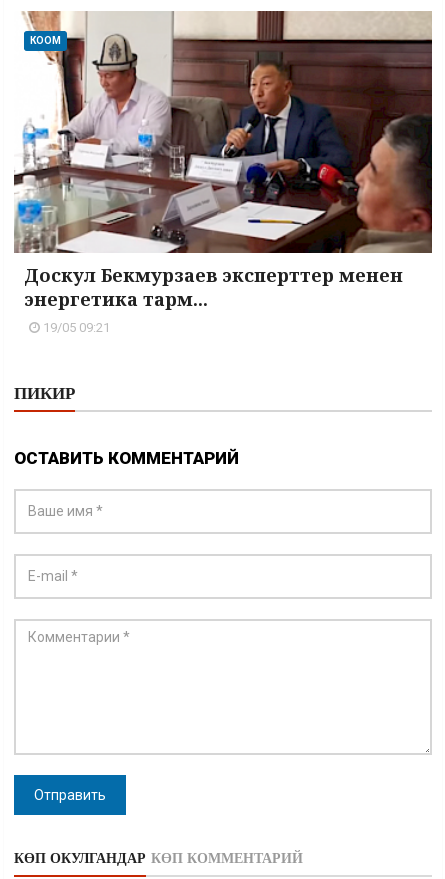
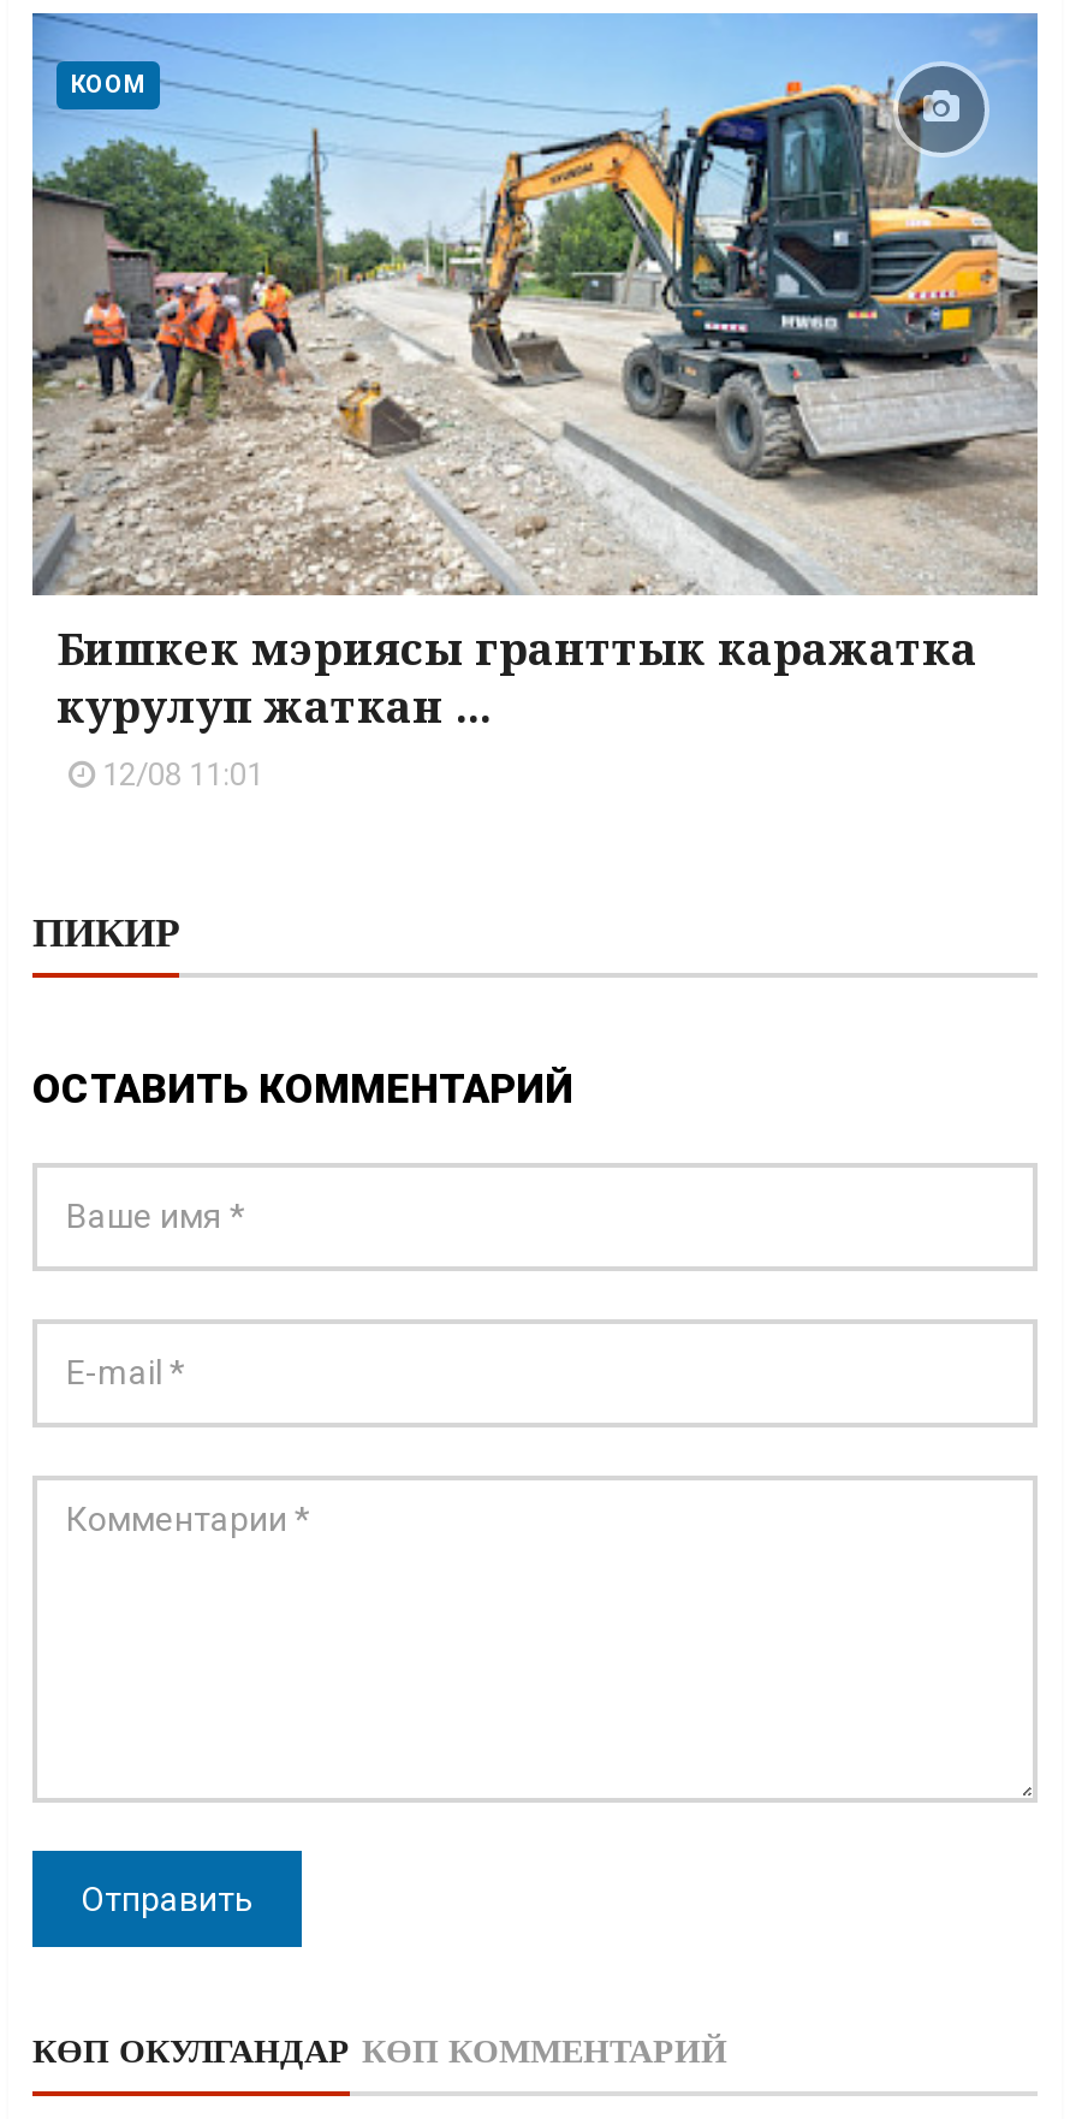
- [image]
- Доскул Бекмурзаев эксперттер менен
- энергетика тарм...
- 19/05 09:21
+ [image]
+ Бишкек мэриясы гранттык каражатка
+ курулуп жаткан ...
+ 12/08 11:01
